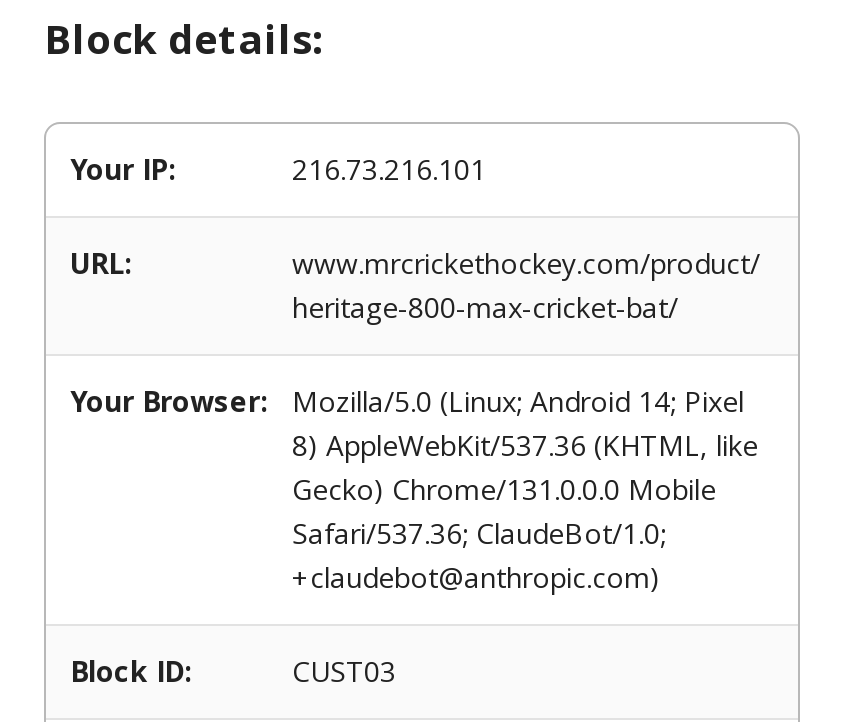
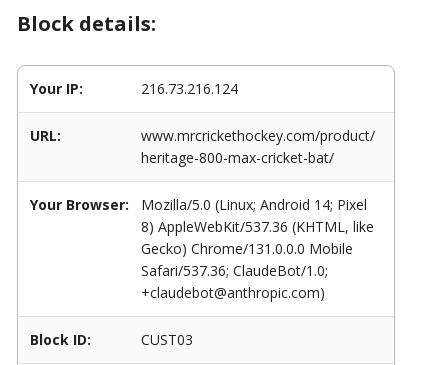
- 216.73.216.101
+ 216.73.216.124
